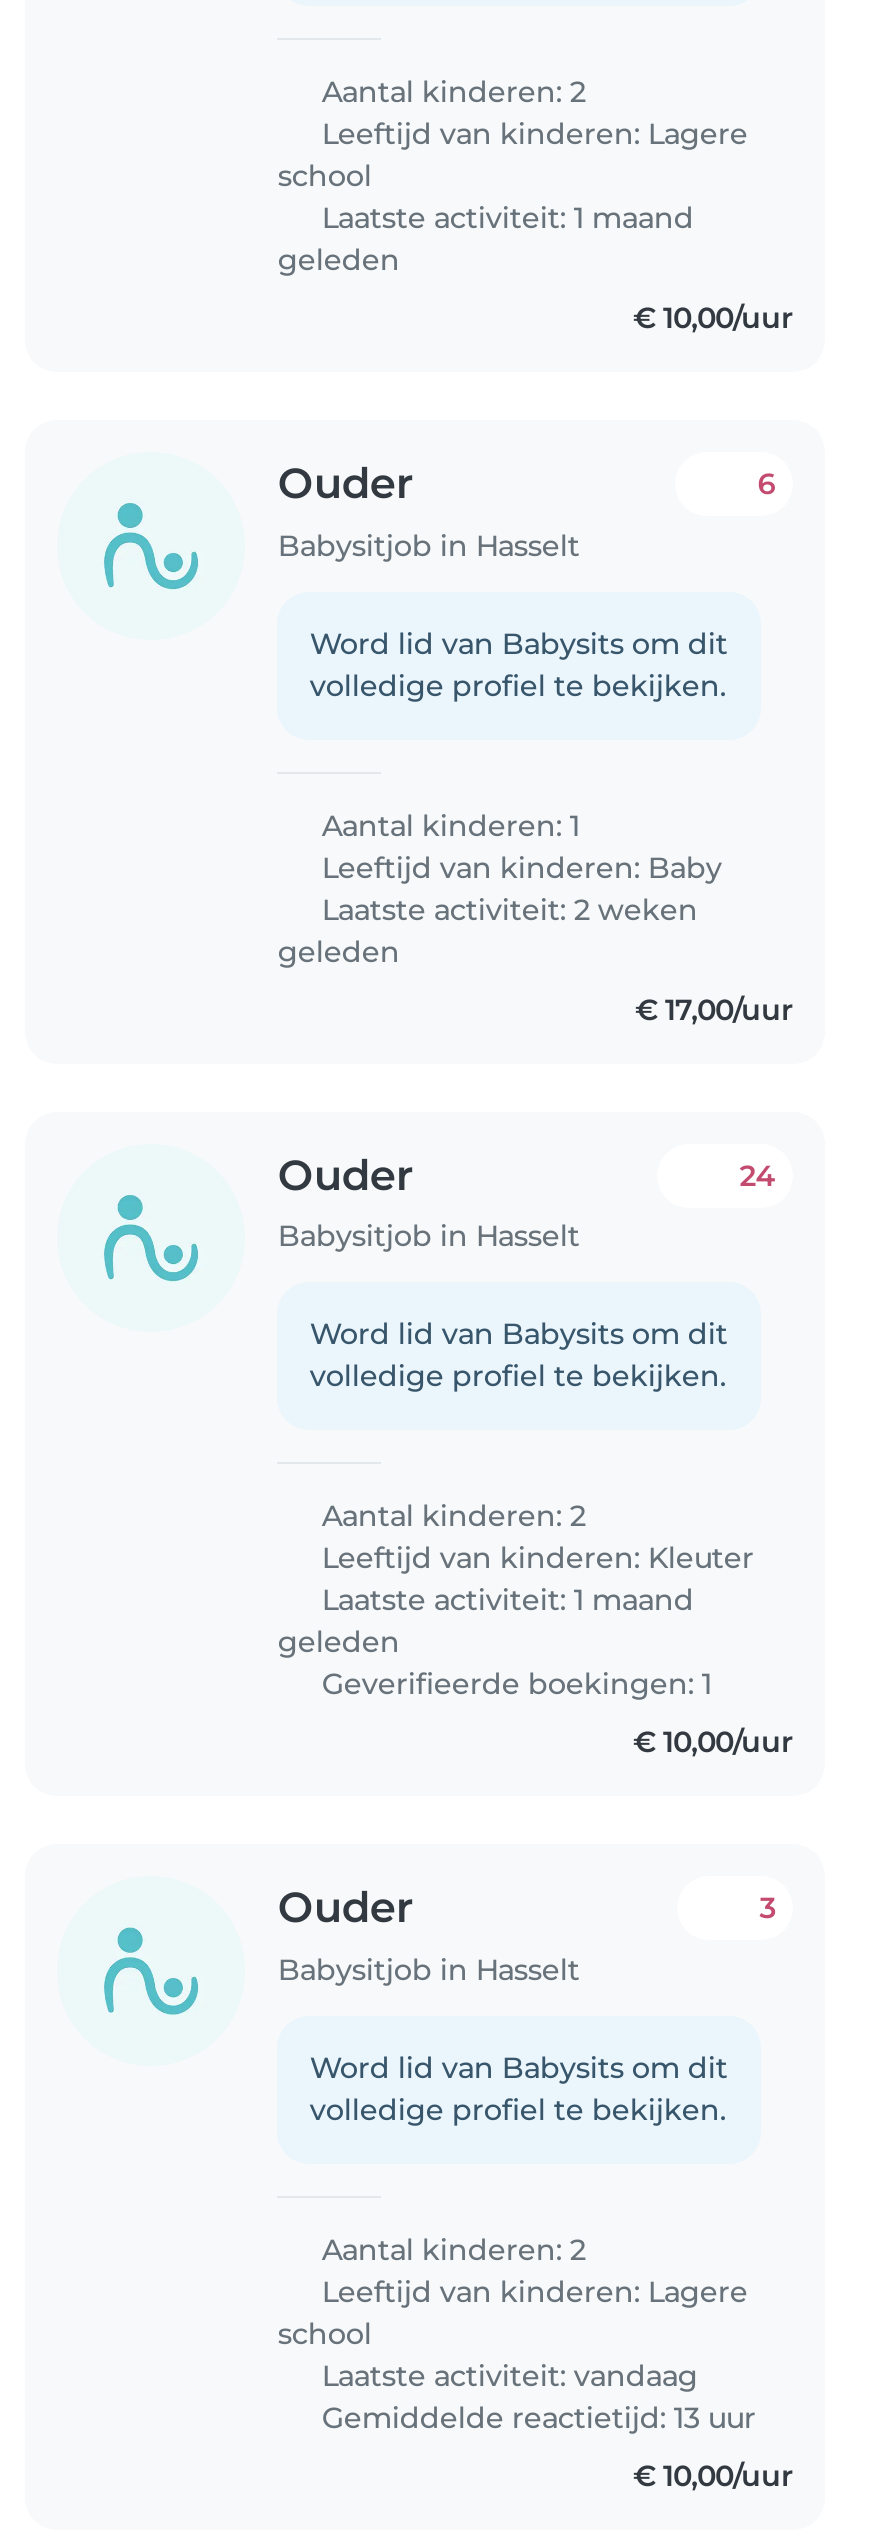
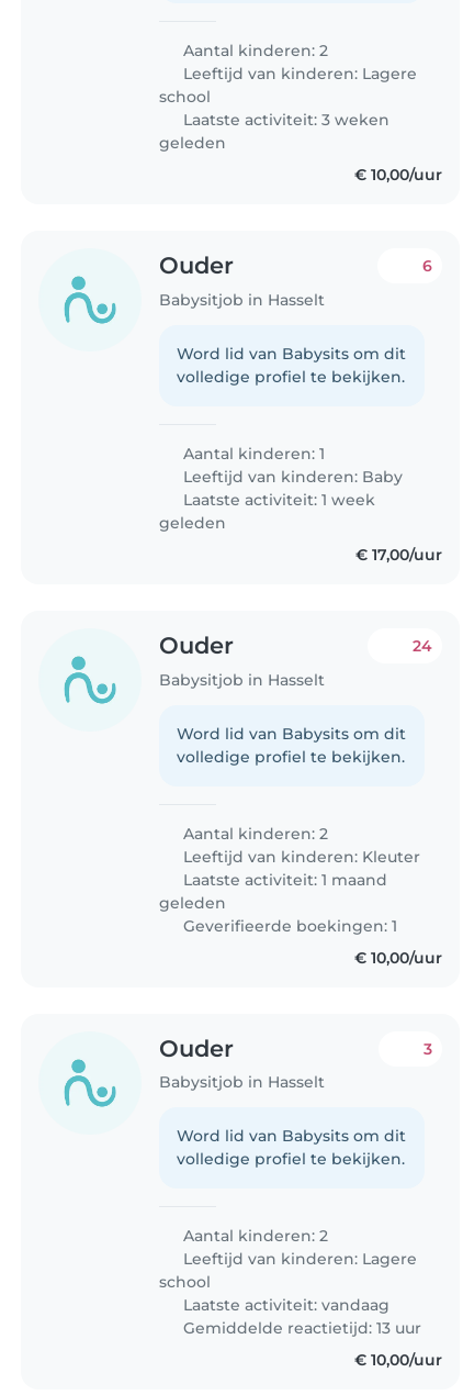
- Laatste activiteit: 1 maand
+ Laatste activiteit: 3 weken

- Laatste activiteit: 2 weken
+ Laatste activiteit: 1 week
